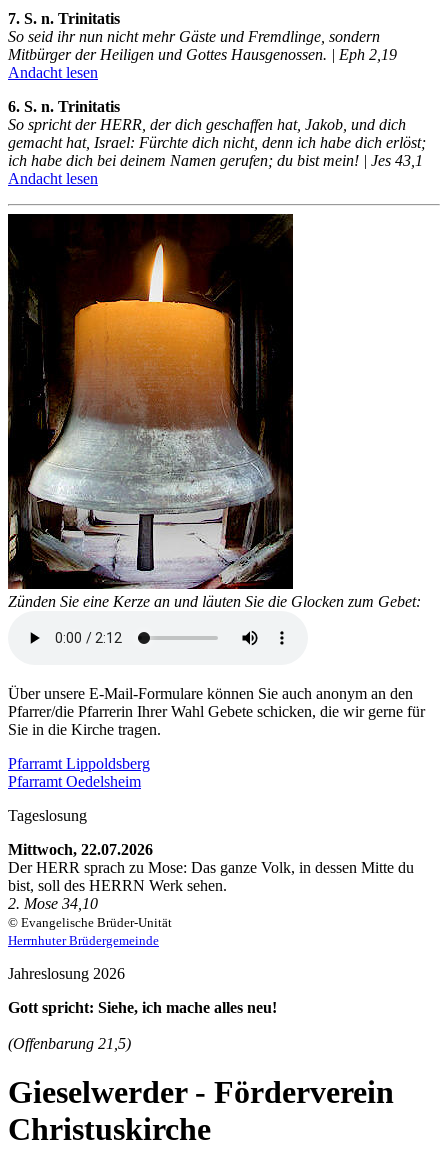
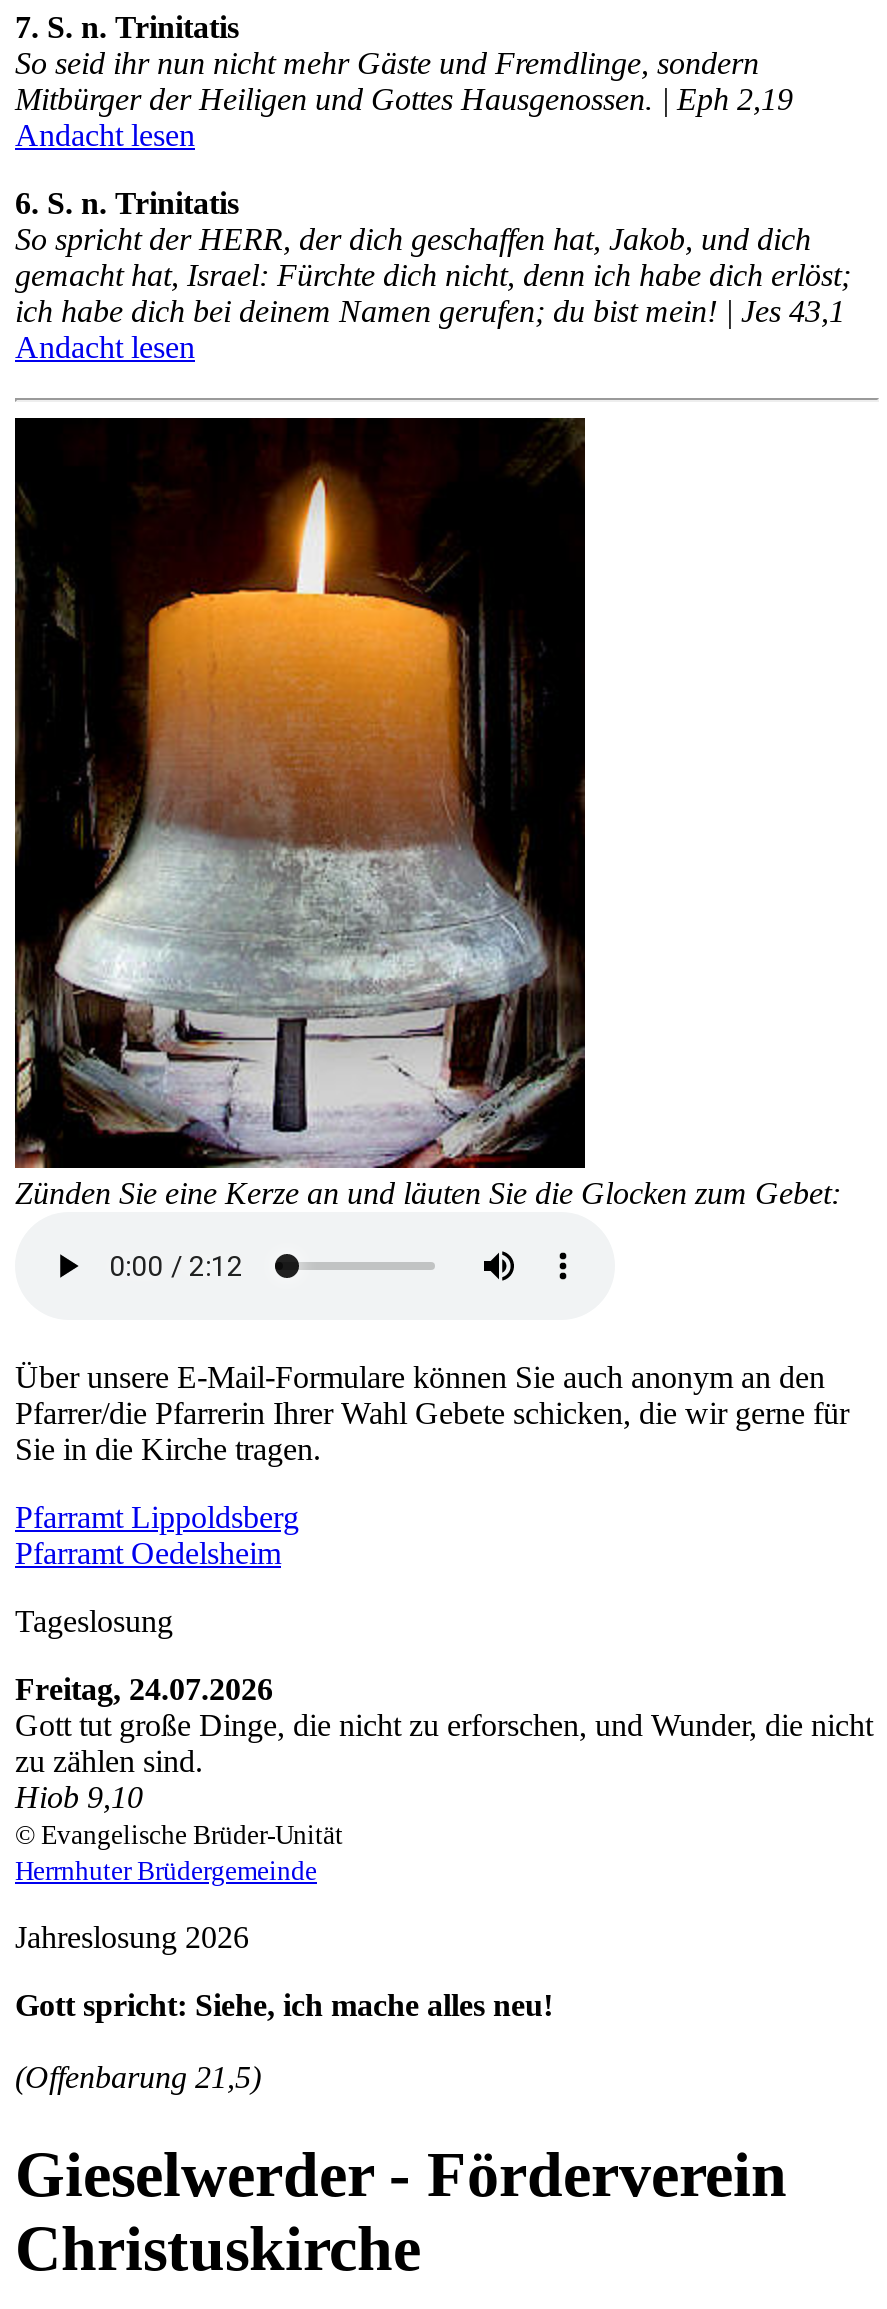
- Mittwoch, 22.07.2026
- Der HERR sprach zu Mose: Das ganze Volk, in dessen Mitte du
- bist, soll des HERRN Werk sehen.
- 2. Mose 34,10
+ Freitag, 24.07.2026
+ Gott tut große Dinge, die nicht zu erforschen, und Wunder, die nicht
+ zu zählen sind.
+ Hiob 9,10
